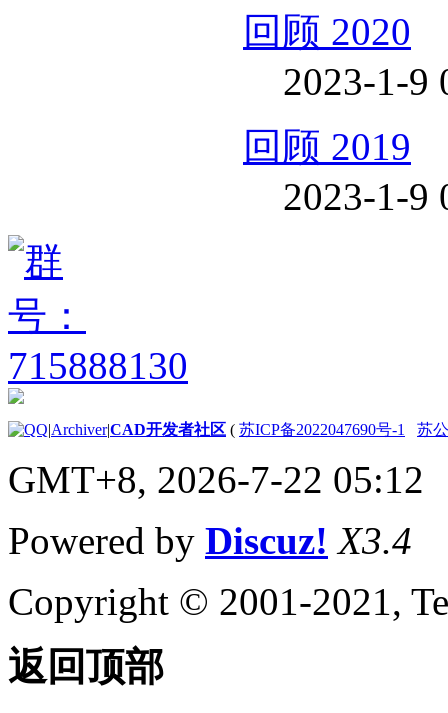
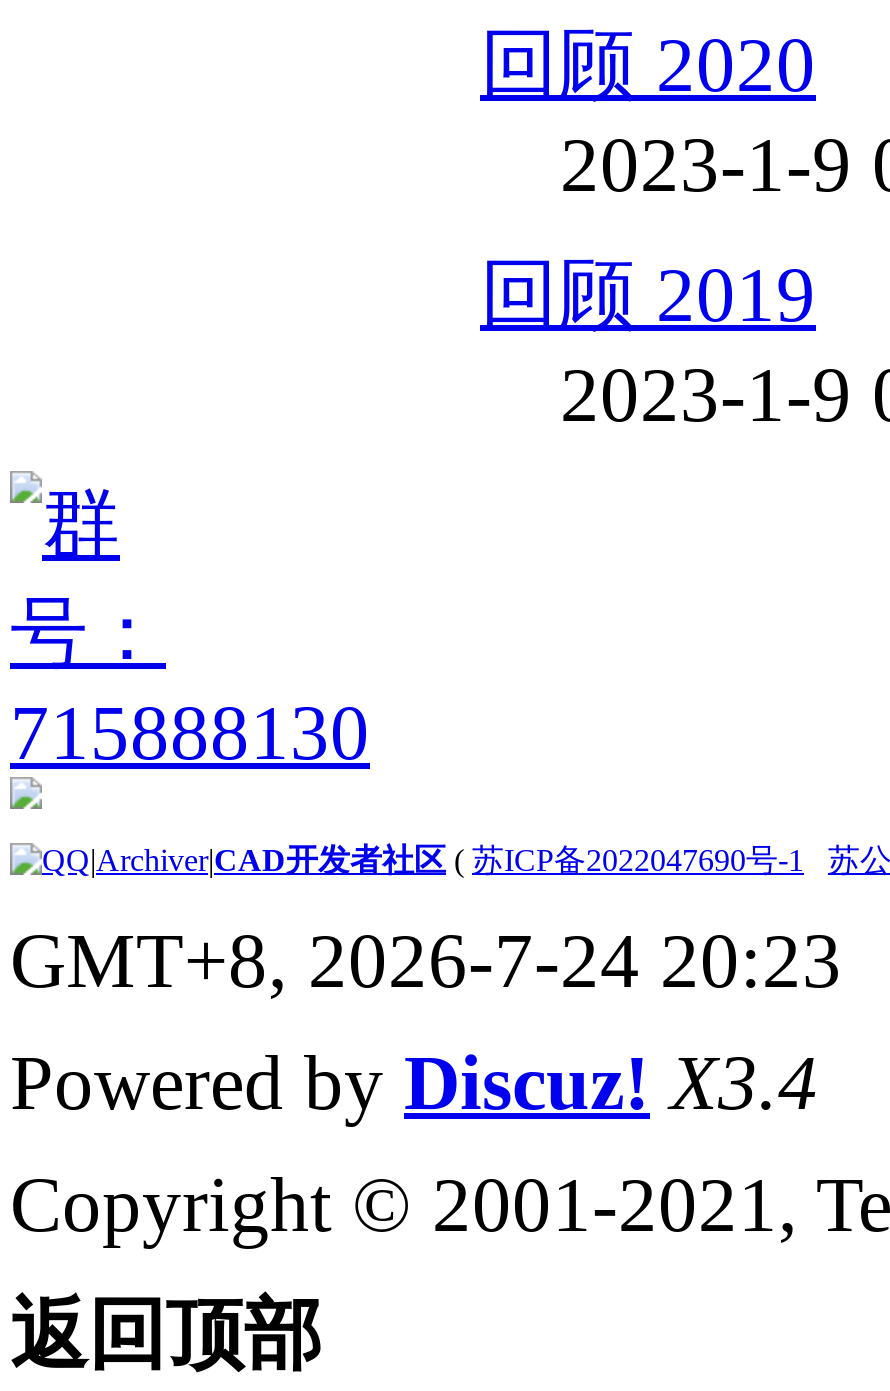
- GMT+8, 2026-7-22 05:12
+ GMT+8, 2026-7-24 20:23
